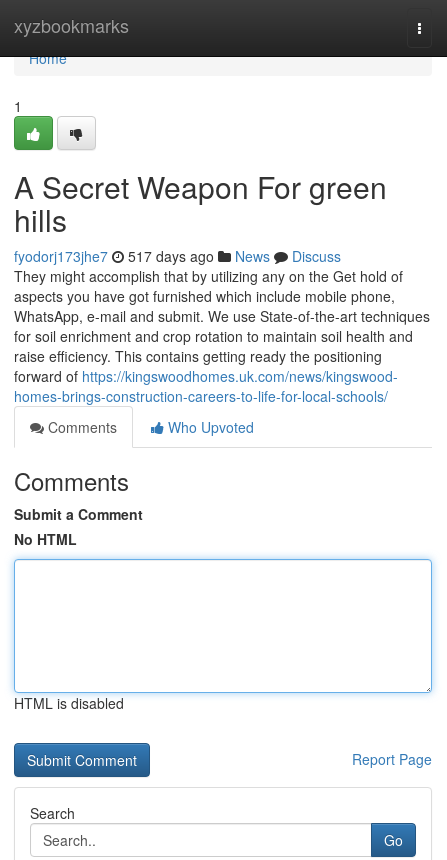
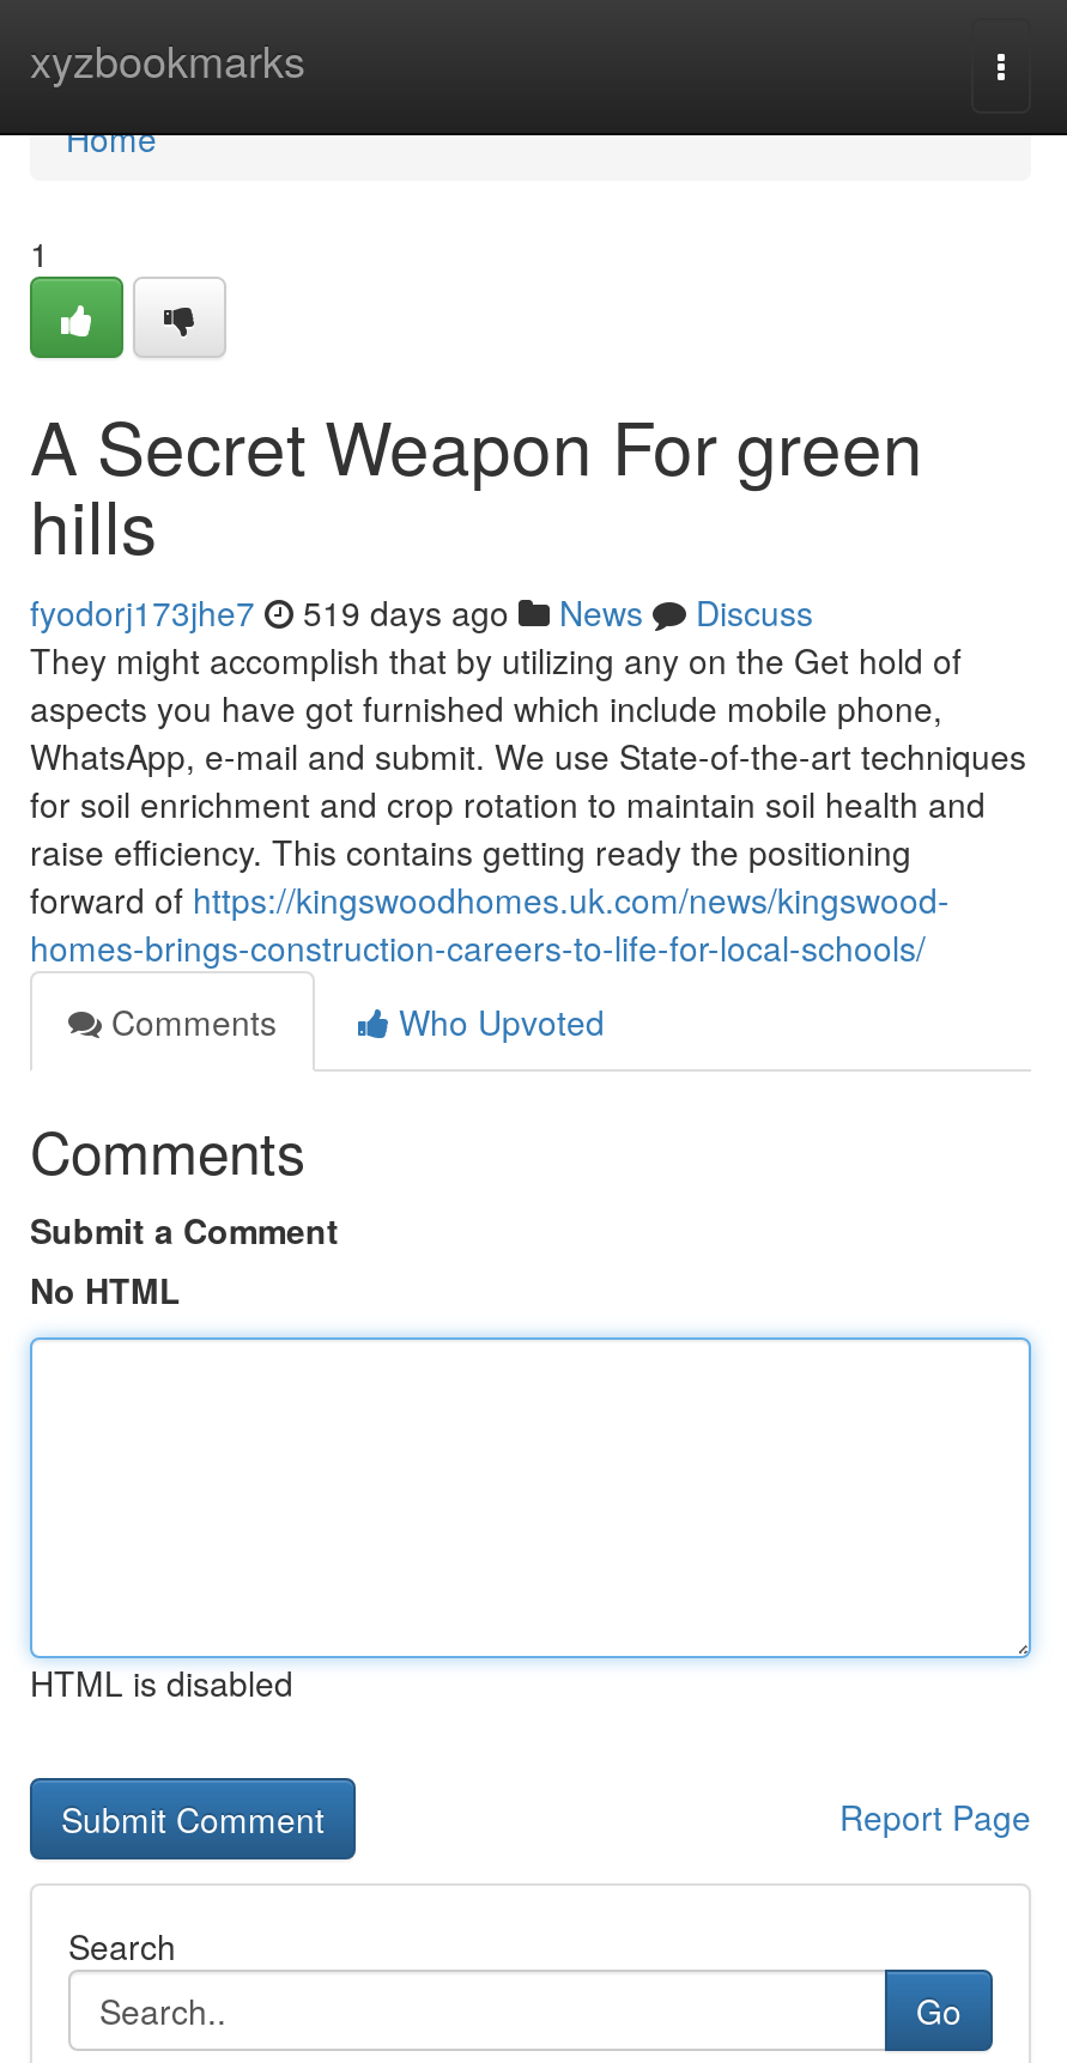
- fyodorj173jhe7 517 days ago News Discuss
+ fyodorj173jhe7 519 days ago News Discuss
